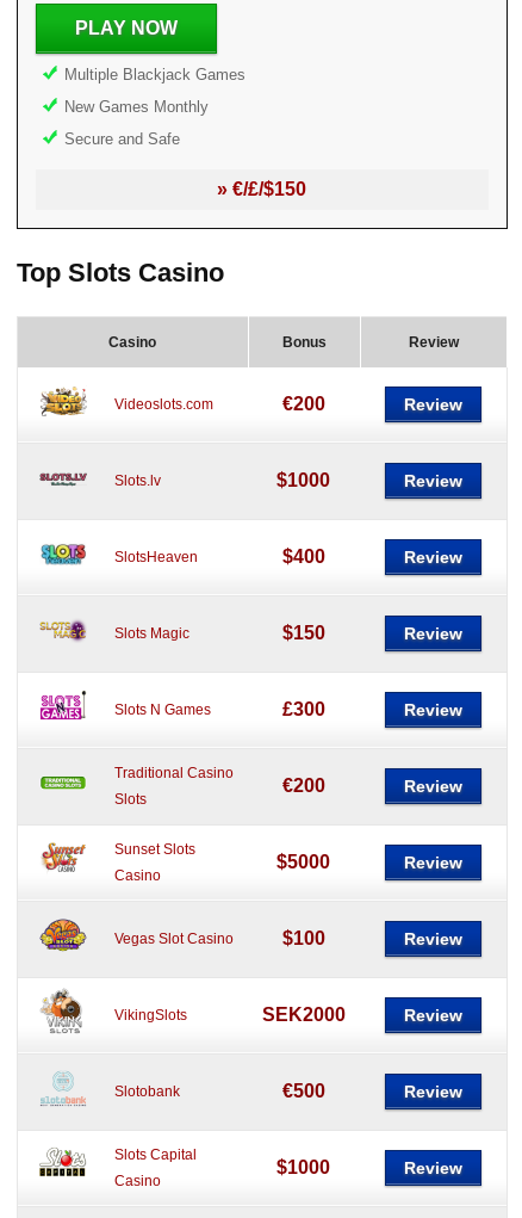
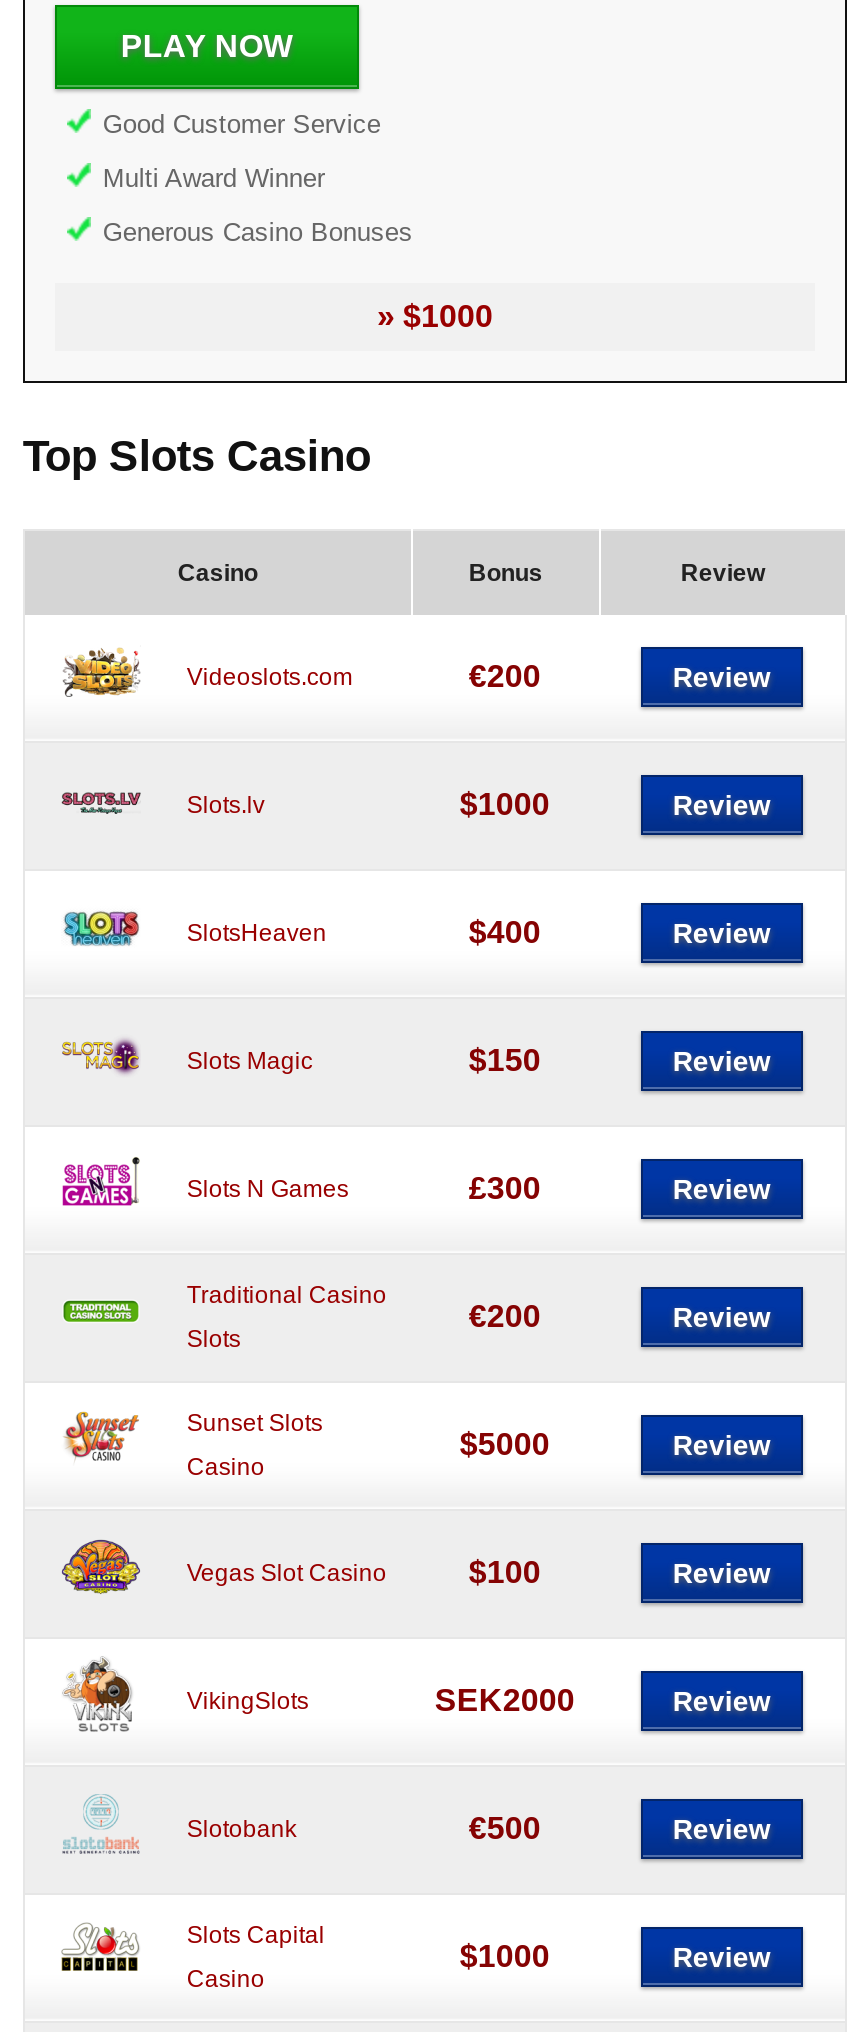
- Multiple Blackjack Games
+ Good Customer Service

- New Games Monthly
+ Multi Award Winner

- Secure and Safe
+ Generous Casino Bonuses

- » €/£/$150
+ » $1000
